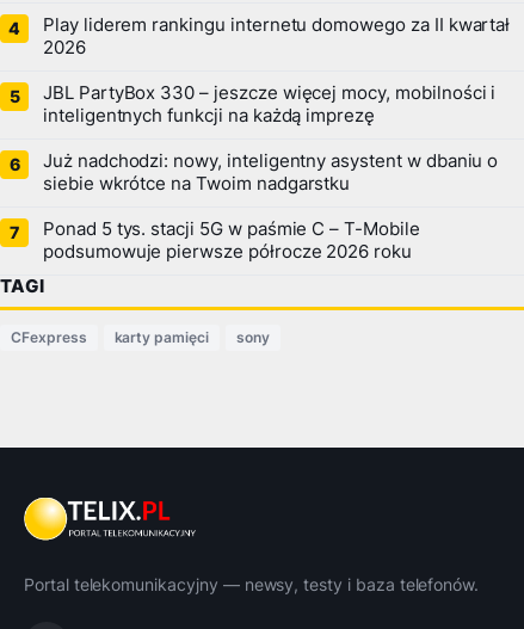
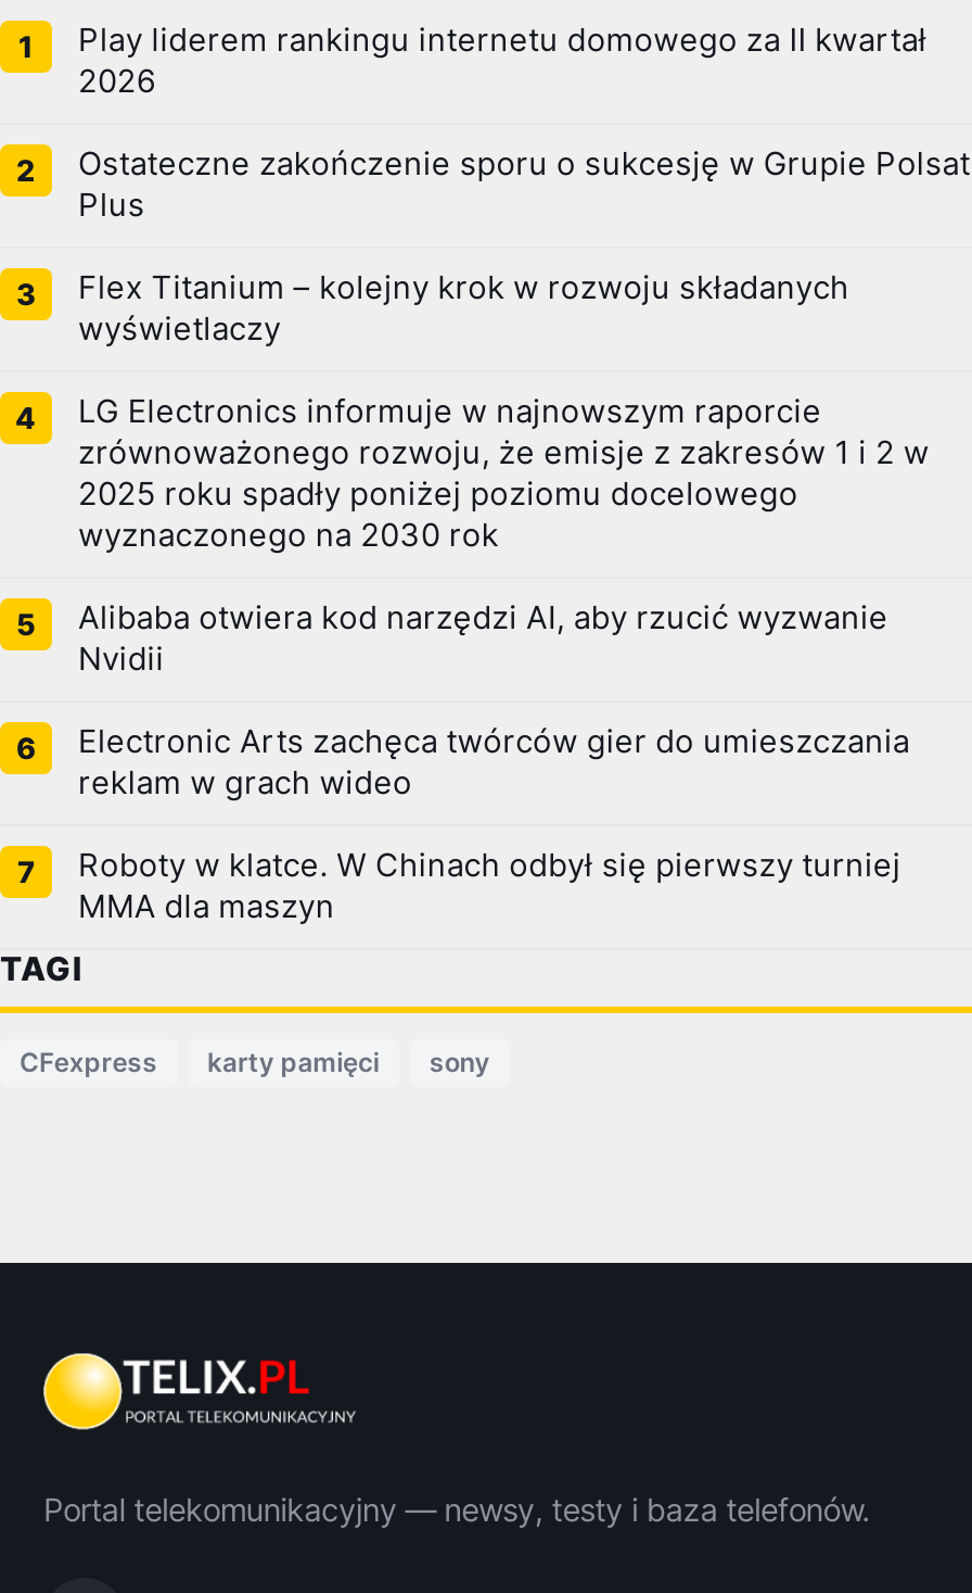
- JBL PartyBox 330 – jeszcze więcej mocy, mobilności i
- inteligentnych funkcji na każdą imprezę
- Już nadchodzi: nowy, inteligentny asystent w dbaniu o
- siebie wkrótce na Twoim nadgarstku
- Ponad 5 tys. stacji 5G w paśmie C – T-Mobile
- podsumowuje pierwsze półrocze 2026 roku
+ Ostateczne zakończenie sporu o sukcesję w Grupie Polsat
+ Plus
+ Flex Titanium – kolejny krok w rozwoju składanych
+ wyświetlaczy
+ LG Electronics informuje w najnowszym raporcie
+ zrównoważonego rozwoju, że emisje z zakresów 1 i 2 w
+ 2025 roku spadły poniżej poziomu docelowego
+ wyznaczonego na 2030 rok
+ Alibaba otwiera kod narzędzi AI, aby rzucić wyzwanie
+ Nvidii
+ Electronic Arts zachęca twórców gier do umieszczania
+ reklam w grach wideo
+ Roboty w klatce. W Chinach odbył się pierwszy turniej
+ MMA dla maszyn
